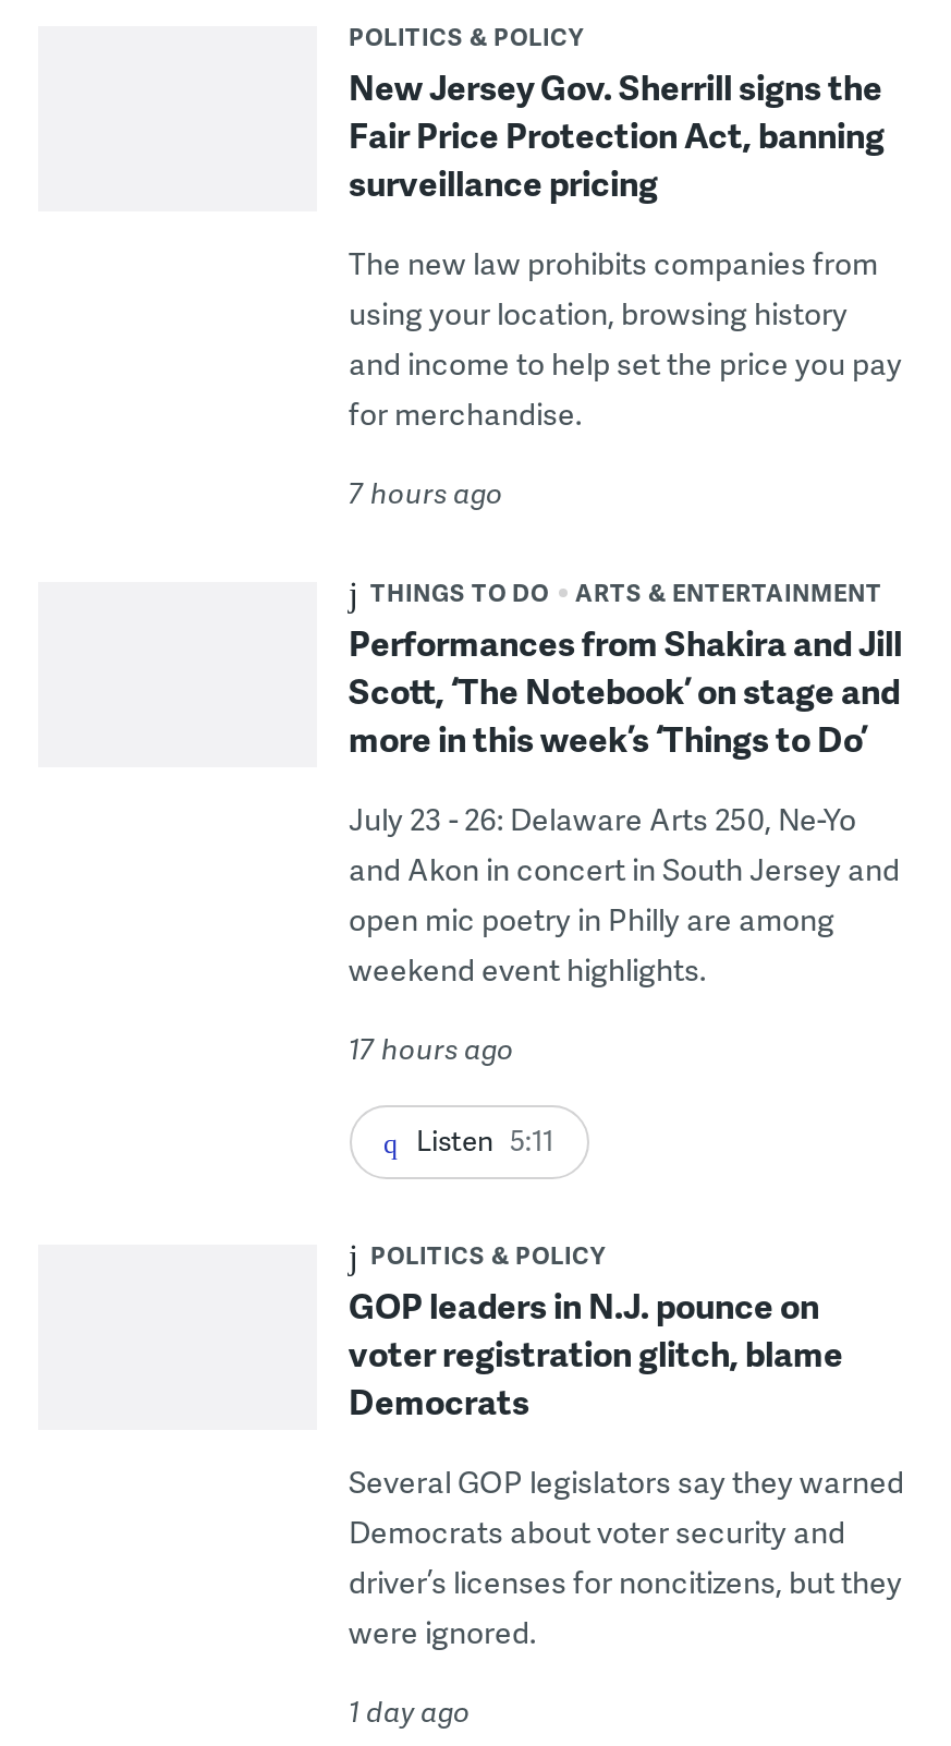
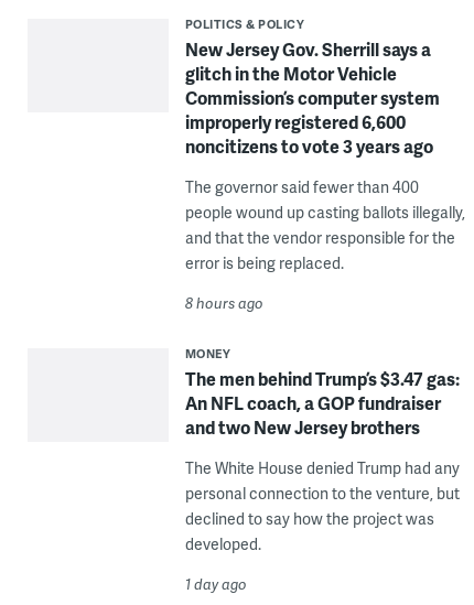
- New Jersey Gov. Sherrill signs the
- Fair Price Protection Act, banning
- surveillance pricing
- The new law prohibits companies from
- using your location, browsing history
- and income to help set the price you pay
- for merchandise.
- 7 hours ago
- THINGS TO DO
- ARTS & ENTERTAINMENT
- Performances from Shakira and Jill
- Scott, ‘The Notebook’ on stage and
- more in this week’s ‘Things to Do’
- July 23 - 26: Delaware Arts 250, Ne-Yo
- and Akon in concert in South Jersey and
- open mic poetry in Philly are among
- weekend event highlights.
- 17 hours ago
- Listen 5:11
- POLITICS & POLICY
- GOP leaders in N.J. pounce on
- voter registration glitch, blame
- Democrats
- Several GOP legislators say they warned
- Democrats about voter security and
- driver’s licenses for noncitizens, but they
- were ignored.
+ New Jersey Gov. Sherrill says a
+ glitch in the Motor Vehicle
+ Commission’s computer system
+ improperly registered 6,600
+ noncitizens to vote 3 years ago
+ The governor said fewer than 400
+ people wound up casting ballots illegally,
+ and that the vendor responsible for the
+ error is being replaced.
+ 8 hours ago
+ MONEY
+ The men behind Trump’s $3.47 gas:
+ An NFL coach, a GOP fundraiser
+ and two New Jersey brothers
+ The White House denied Trump had any
+ personal connection to the venture, but
+ declined to say how the project was
+ developed.
